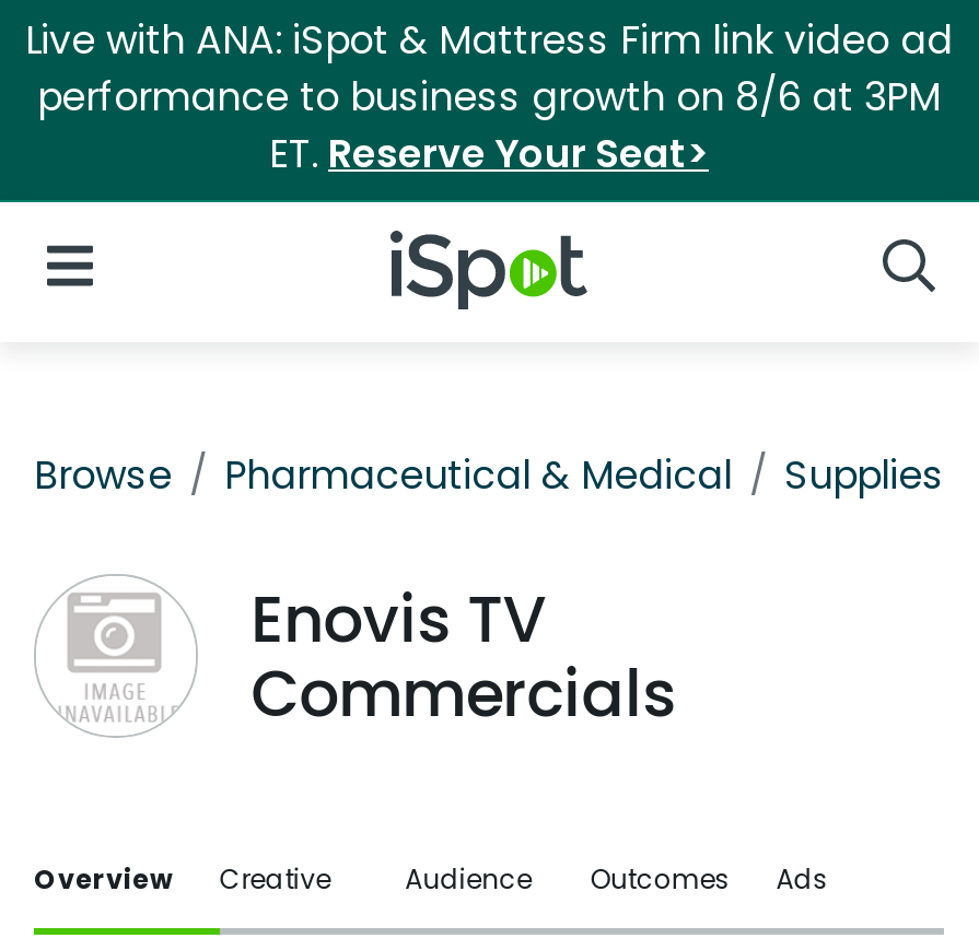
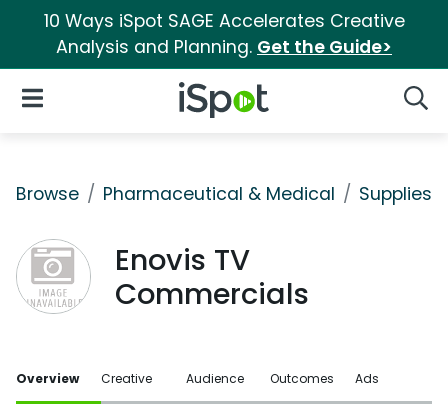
- Live with ANA: iSpot & Mattress Firm link video ad
- performance to business growth on 8/6 at 3PM
- ET. Reserve Your Seat>
+ 10 Ways iSpot SAGE Accelerates Creative
+ Analysis and Planning. Get the Guide>
